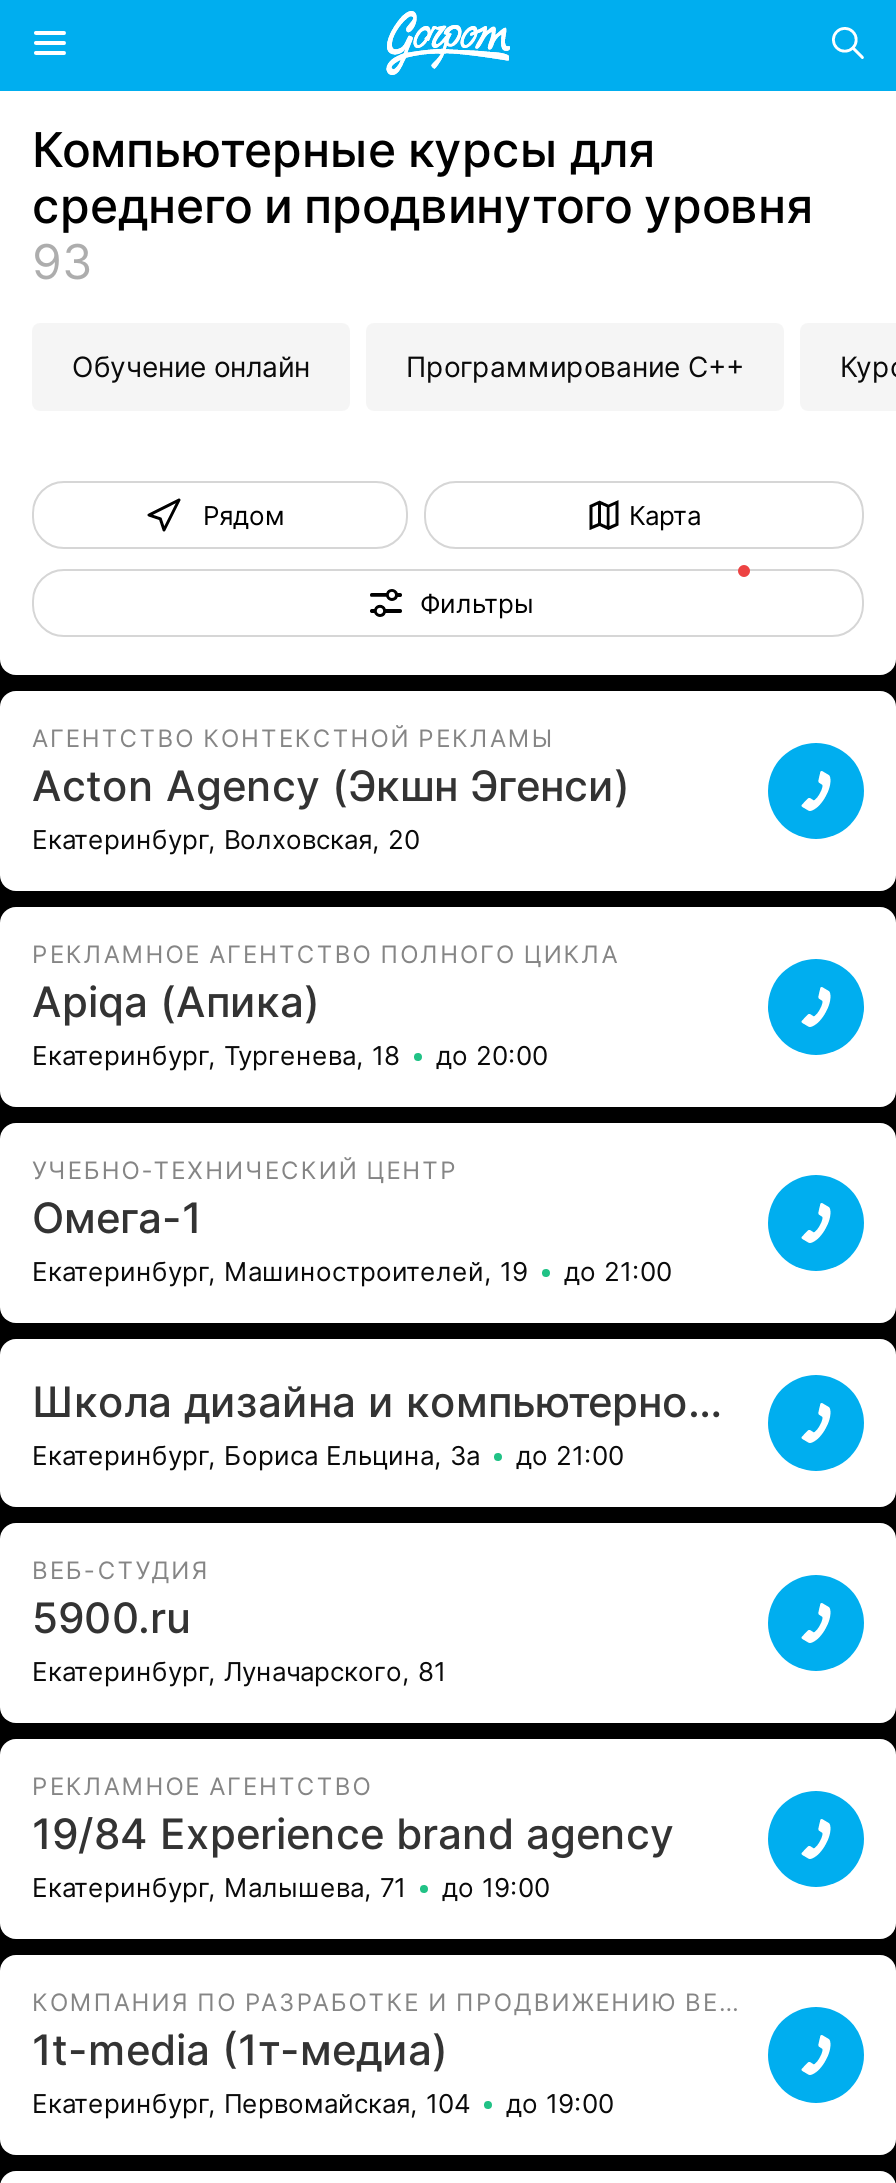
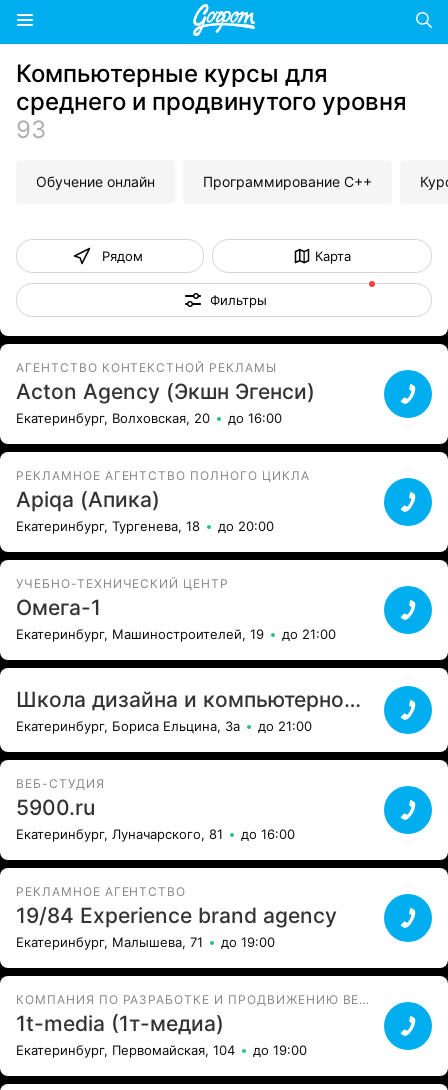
+ до 16:00

+ до 16:00
